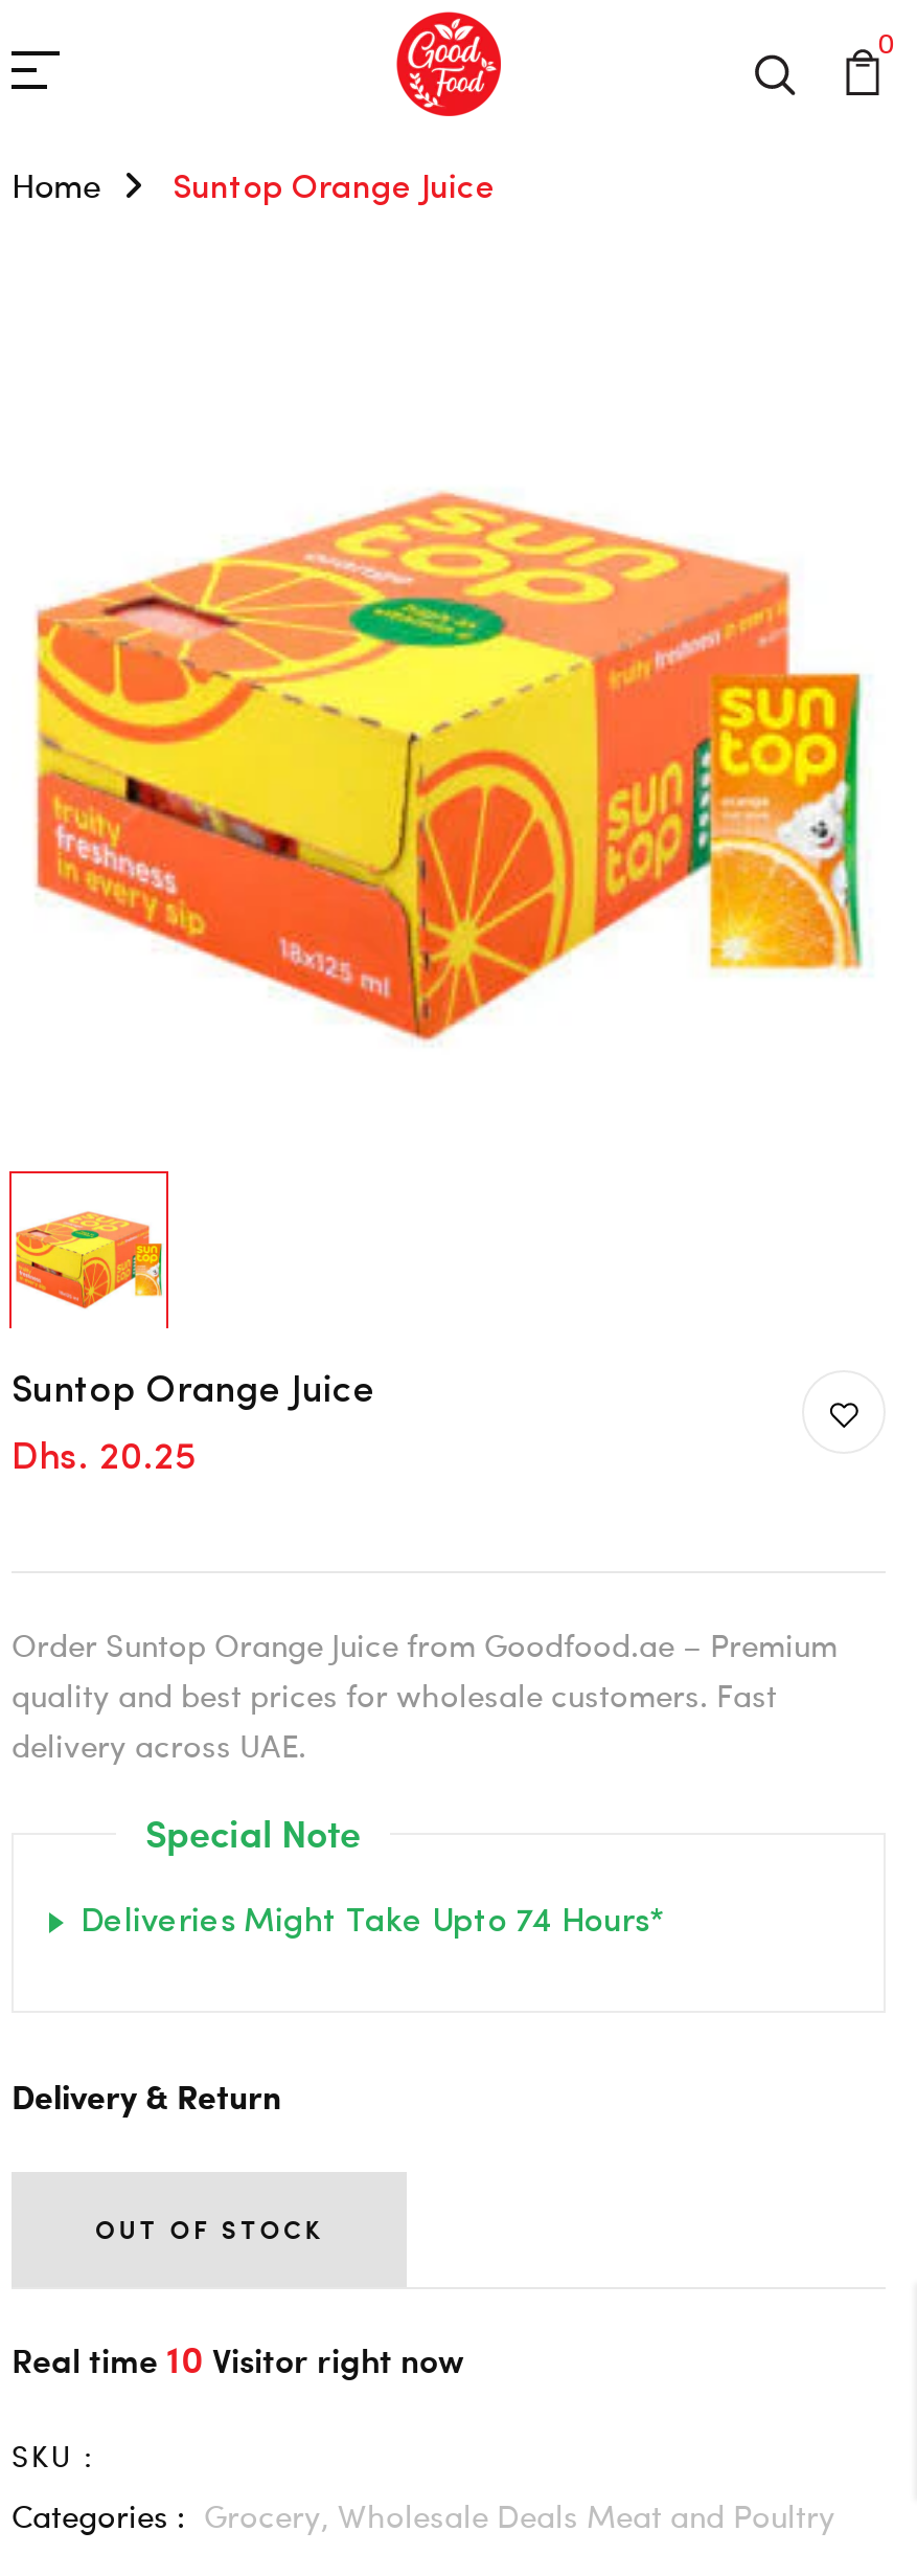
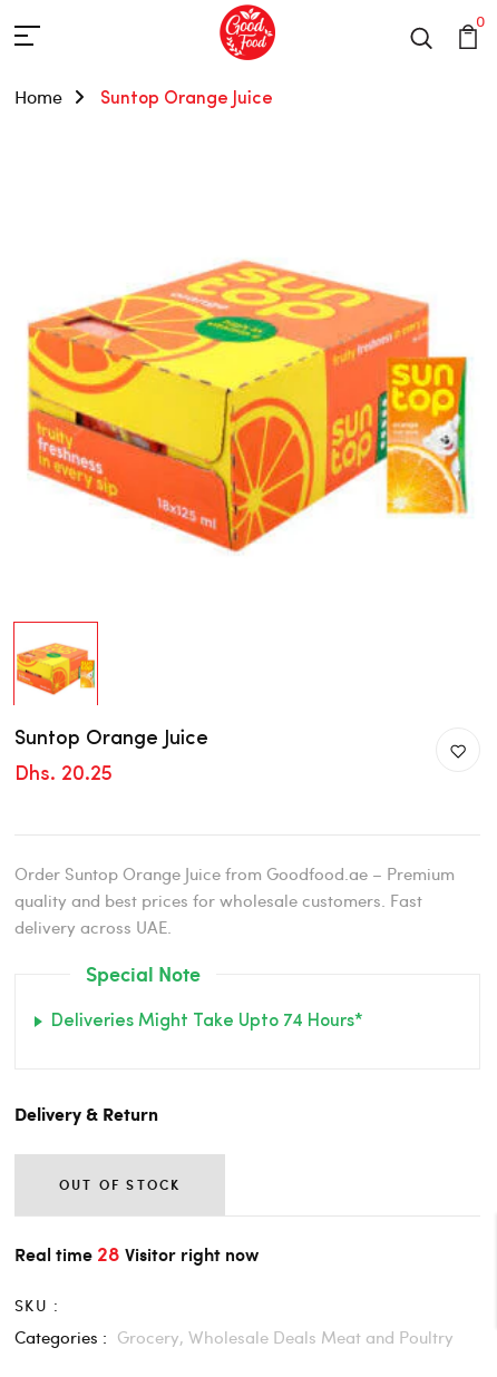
- Real time 10 Visitor right now
+ Real time 28 Visitor right now
